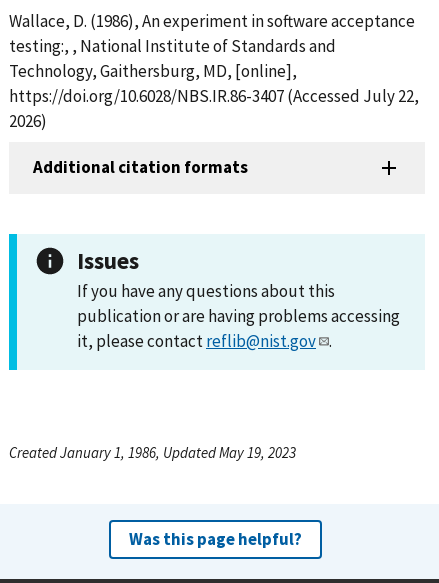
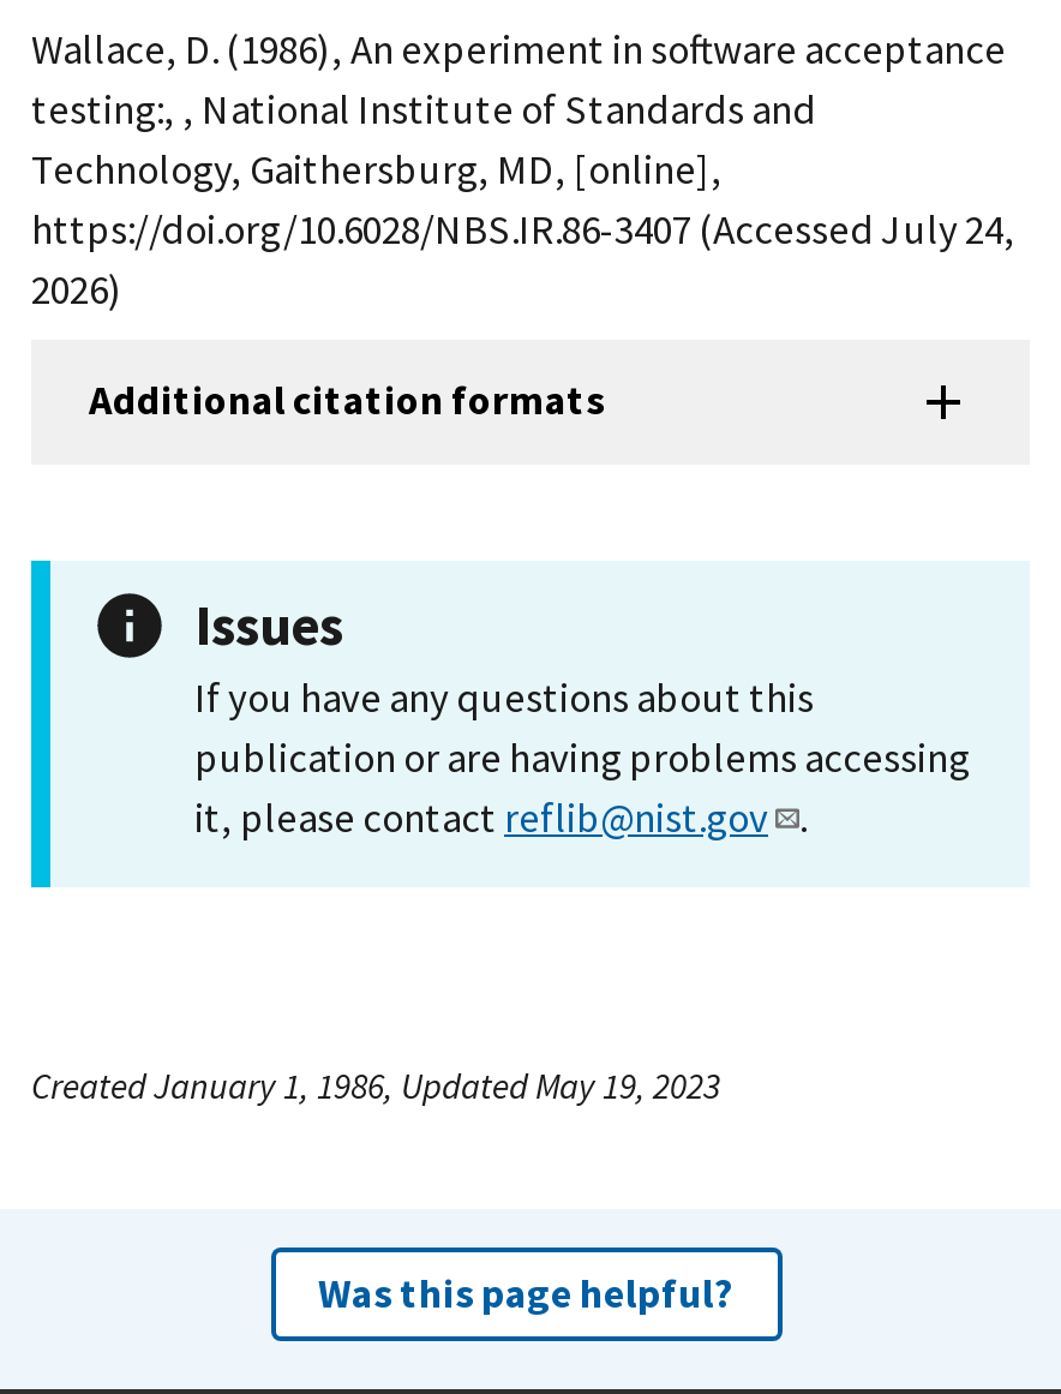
- https://doi.org/10.6028/NBS.IR.86-3407 (Accessed July 22,
+ https://doi.org/10.6028/NBS.IR.86-3407 (Accessed July 24,
